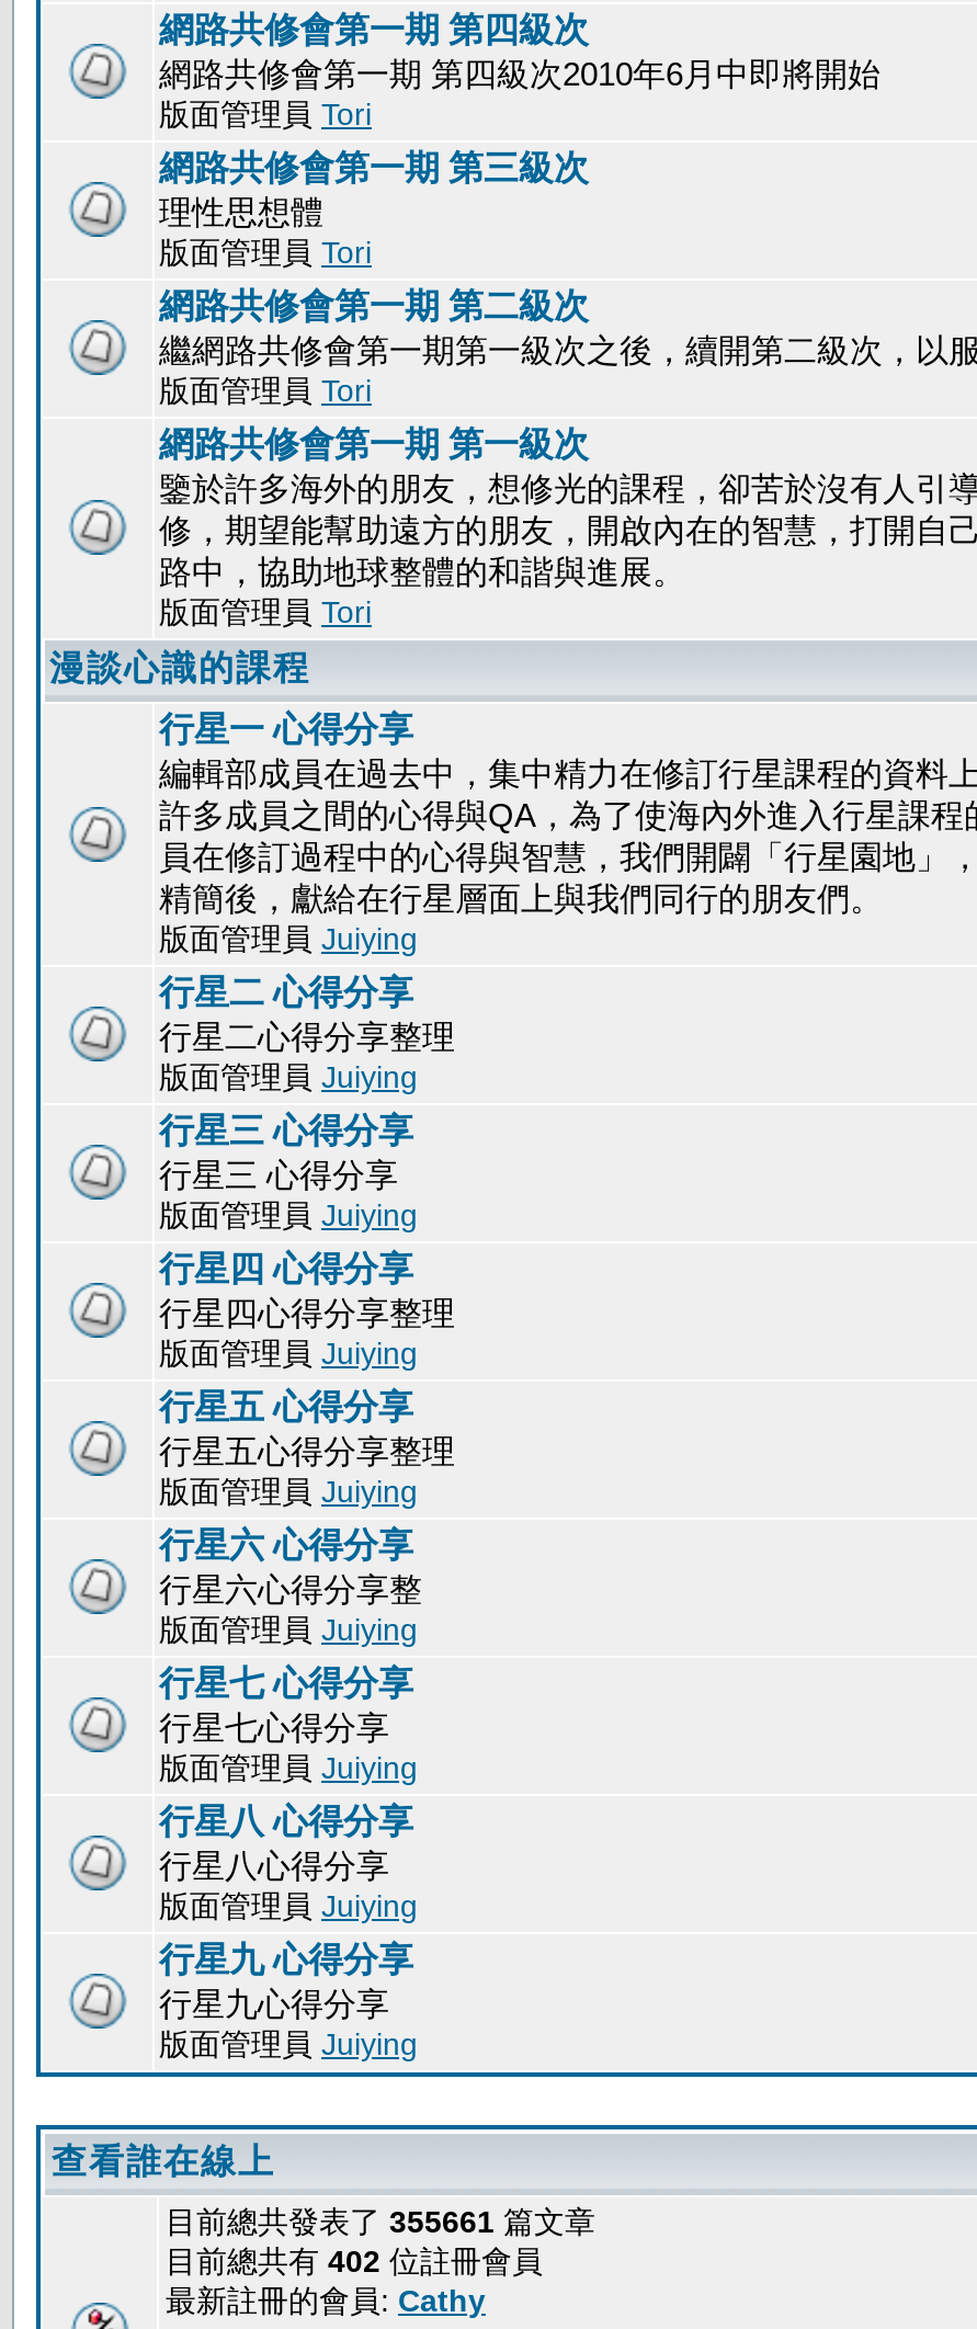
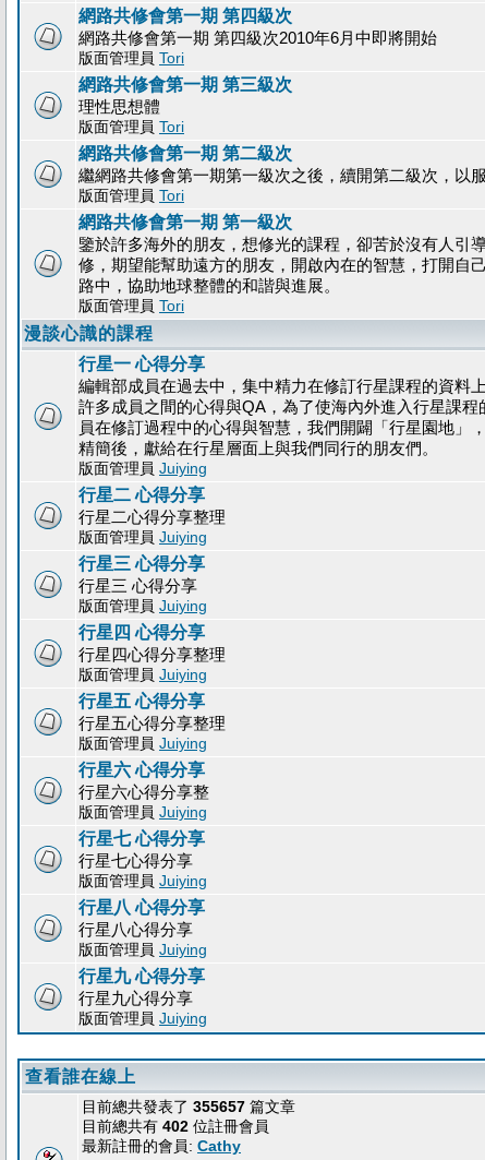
- 目前總共發表了355661篇文章
+ 目前總共發表了355657篇文章
